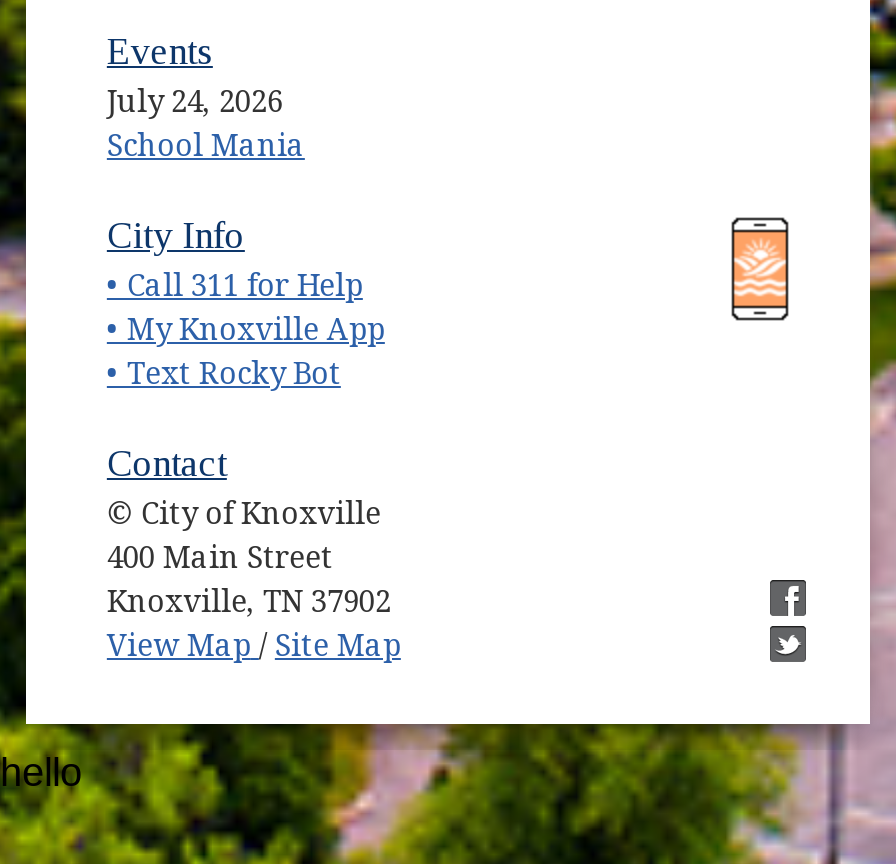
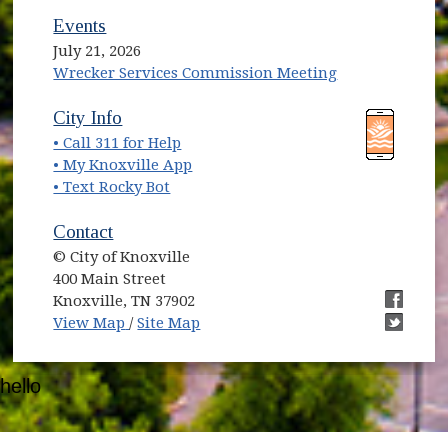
- July 24, 2026
- School Mania
+ July 21, 2026
+ Wrecker Services Commission Meeting
